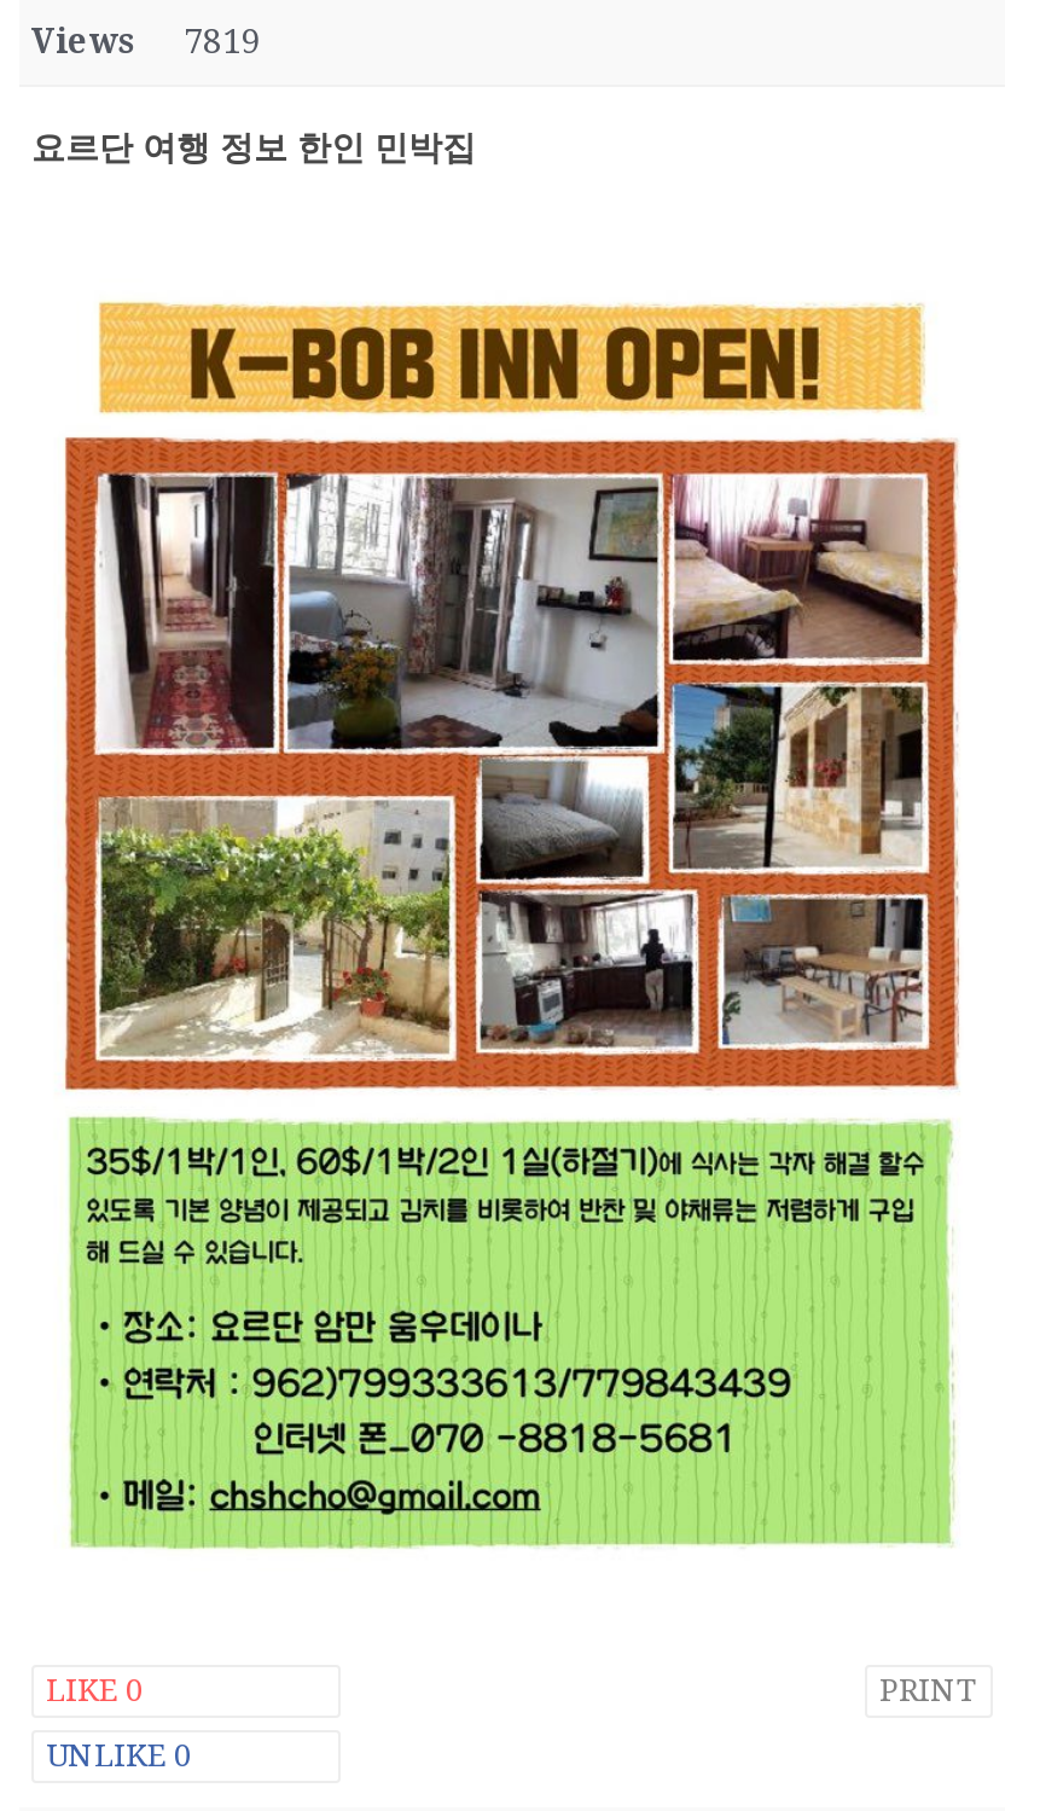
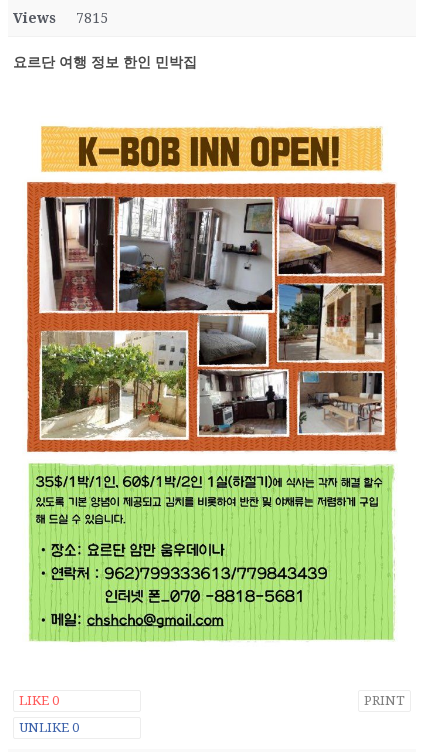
- Views 7819
+ Views 7815
